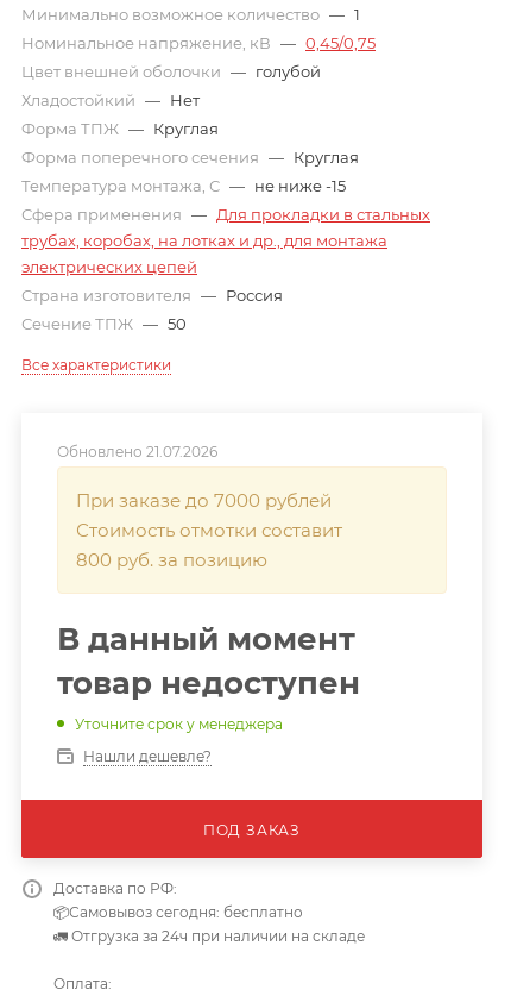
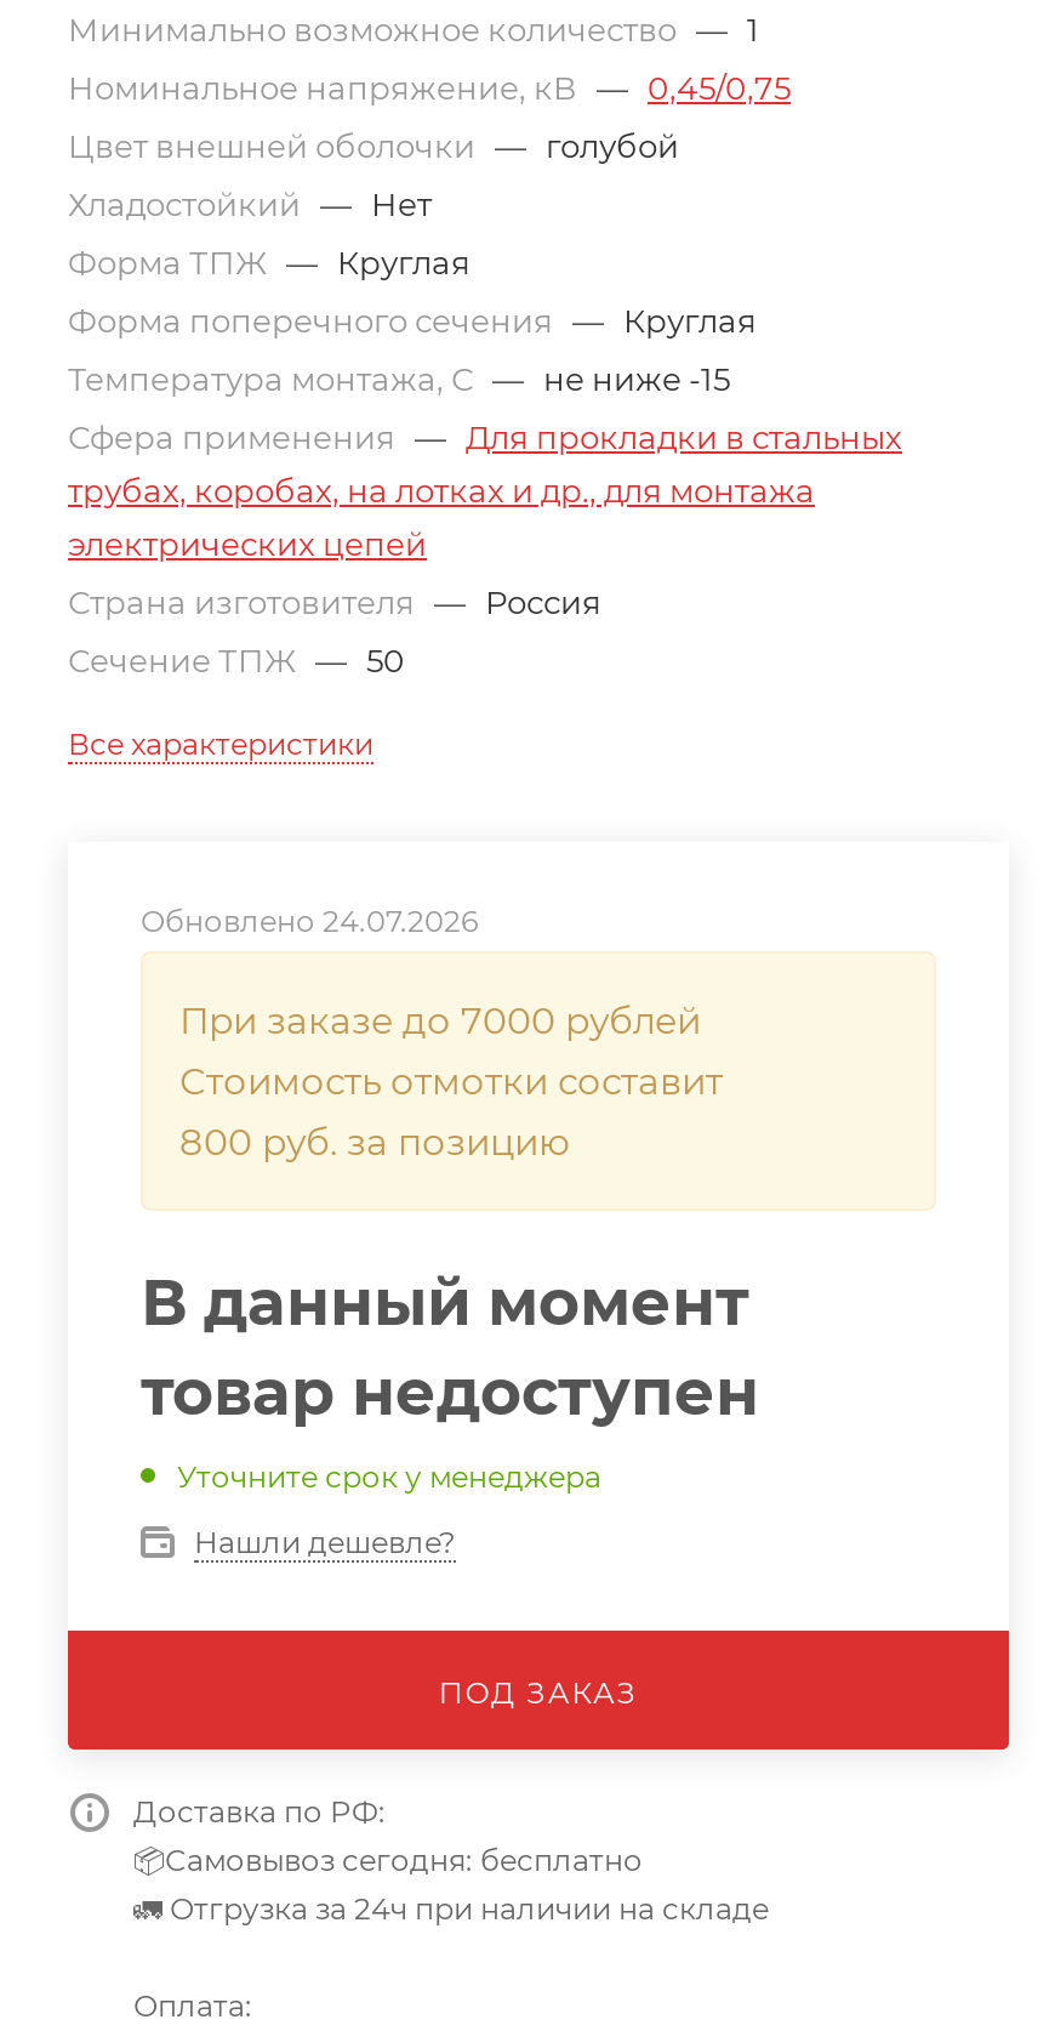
- Обновлено 21.07.2026
+ Обновлено 24.07.2026
